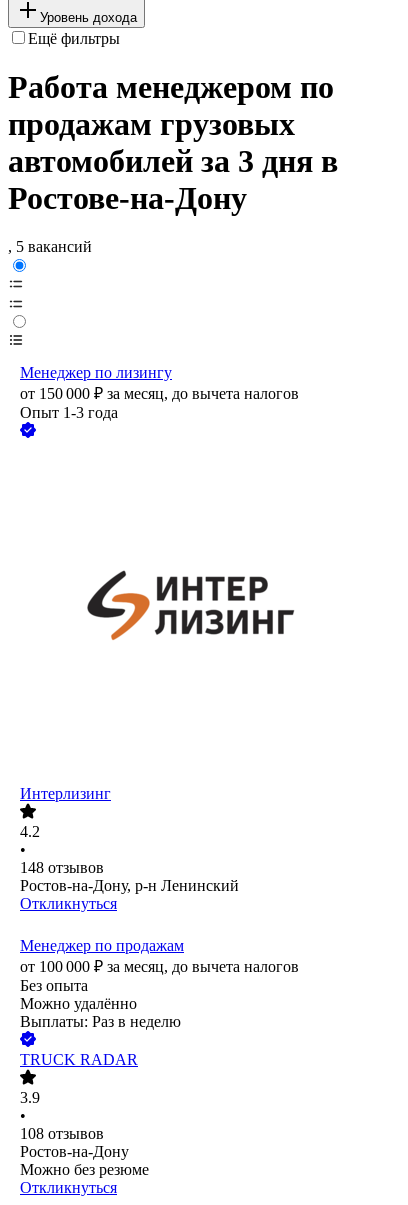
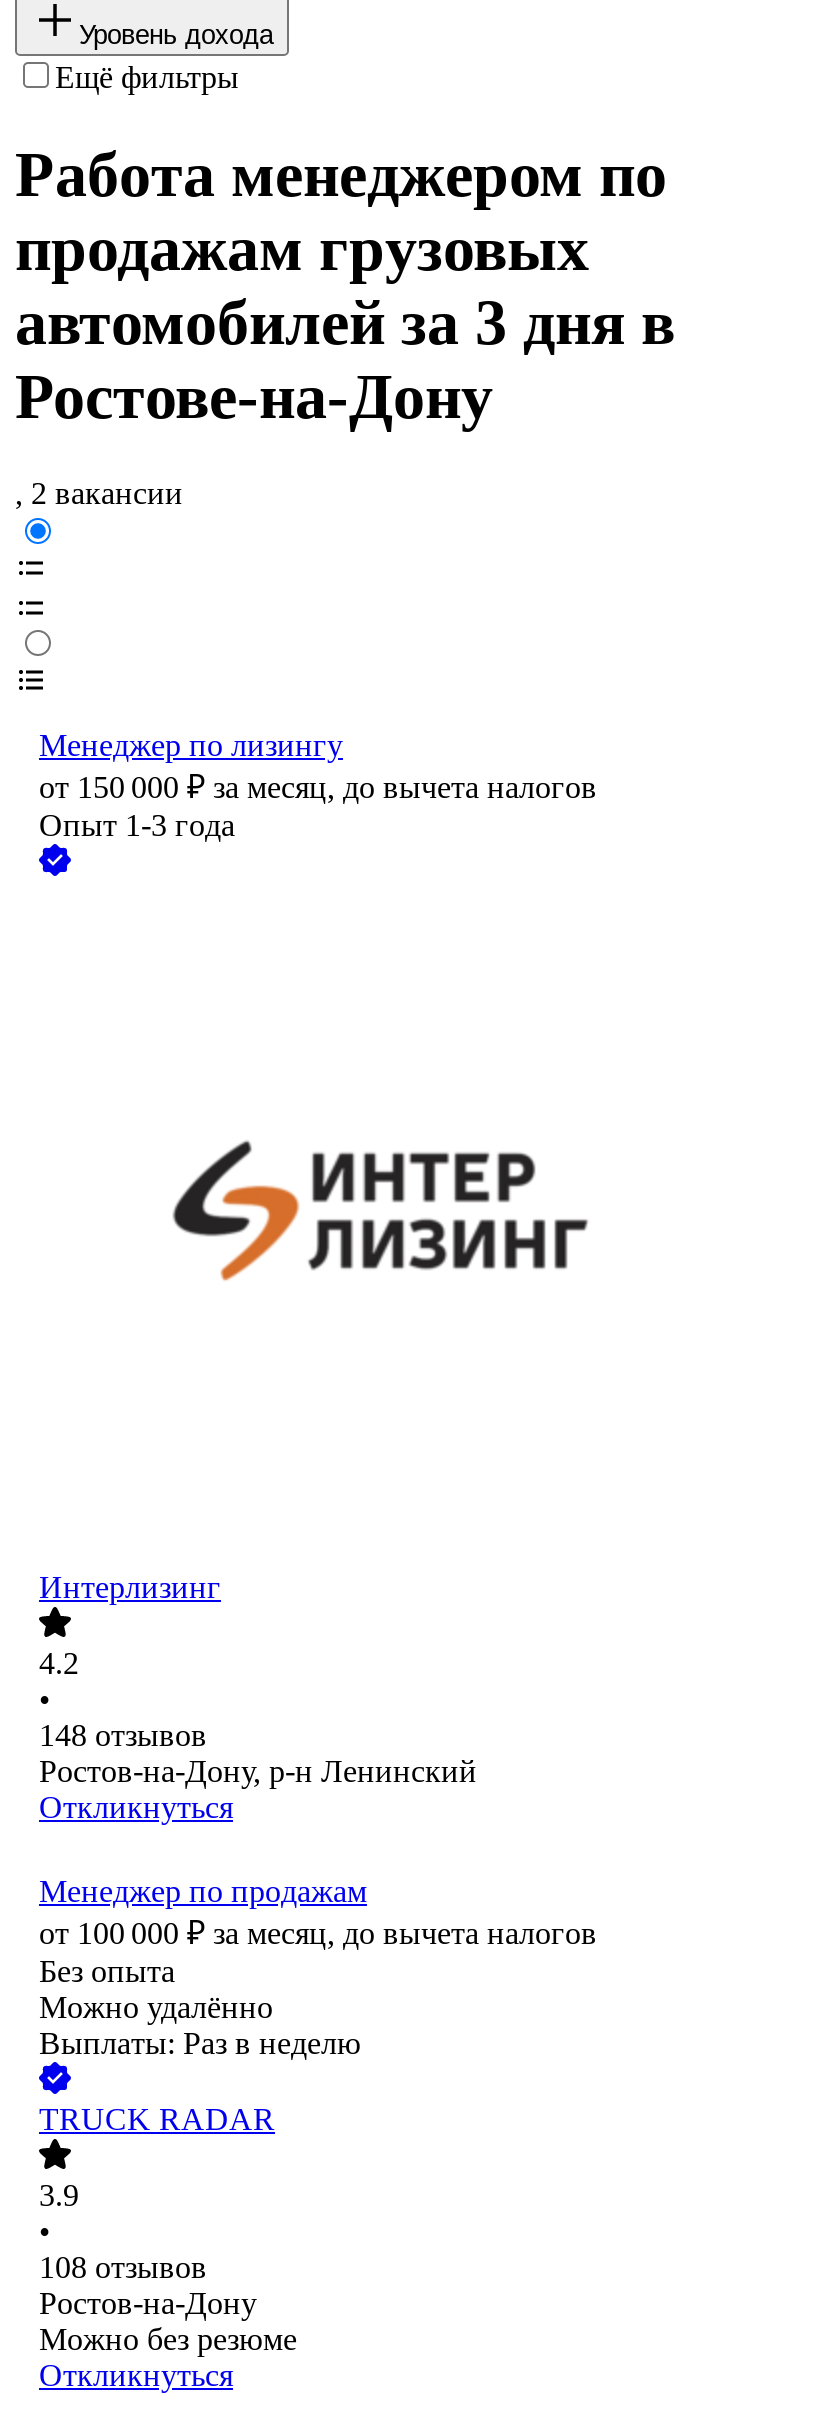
- , 5 вакансий
+ , 2 вакансии
